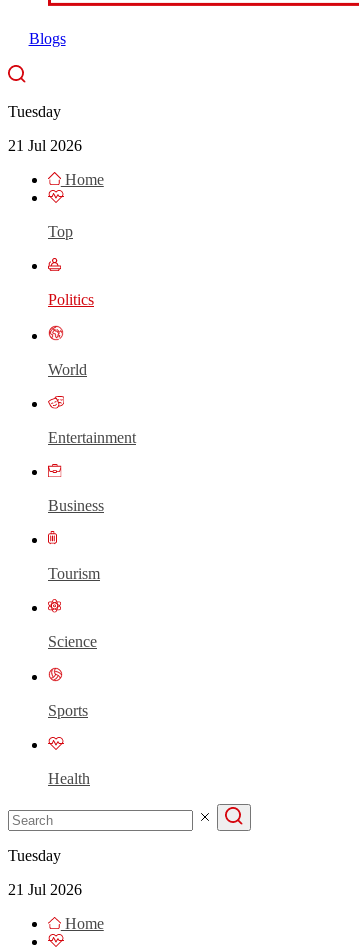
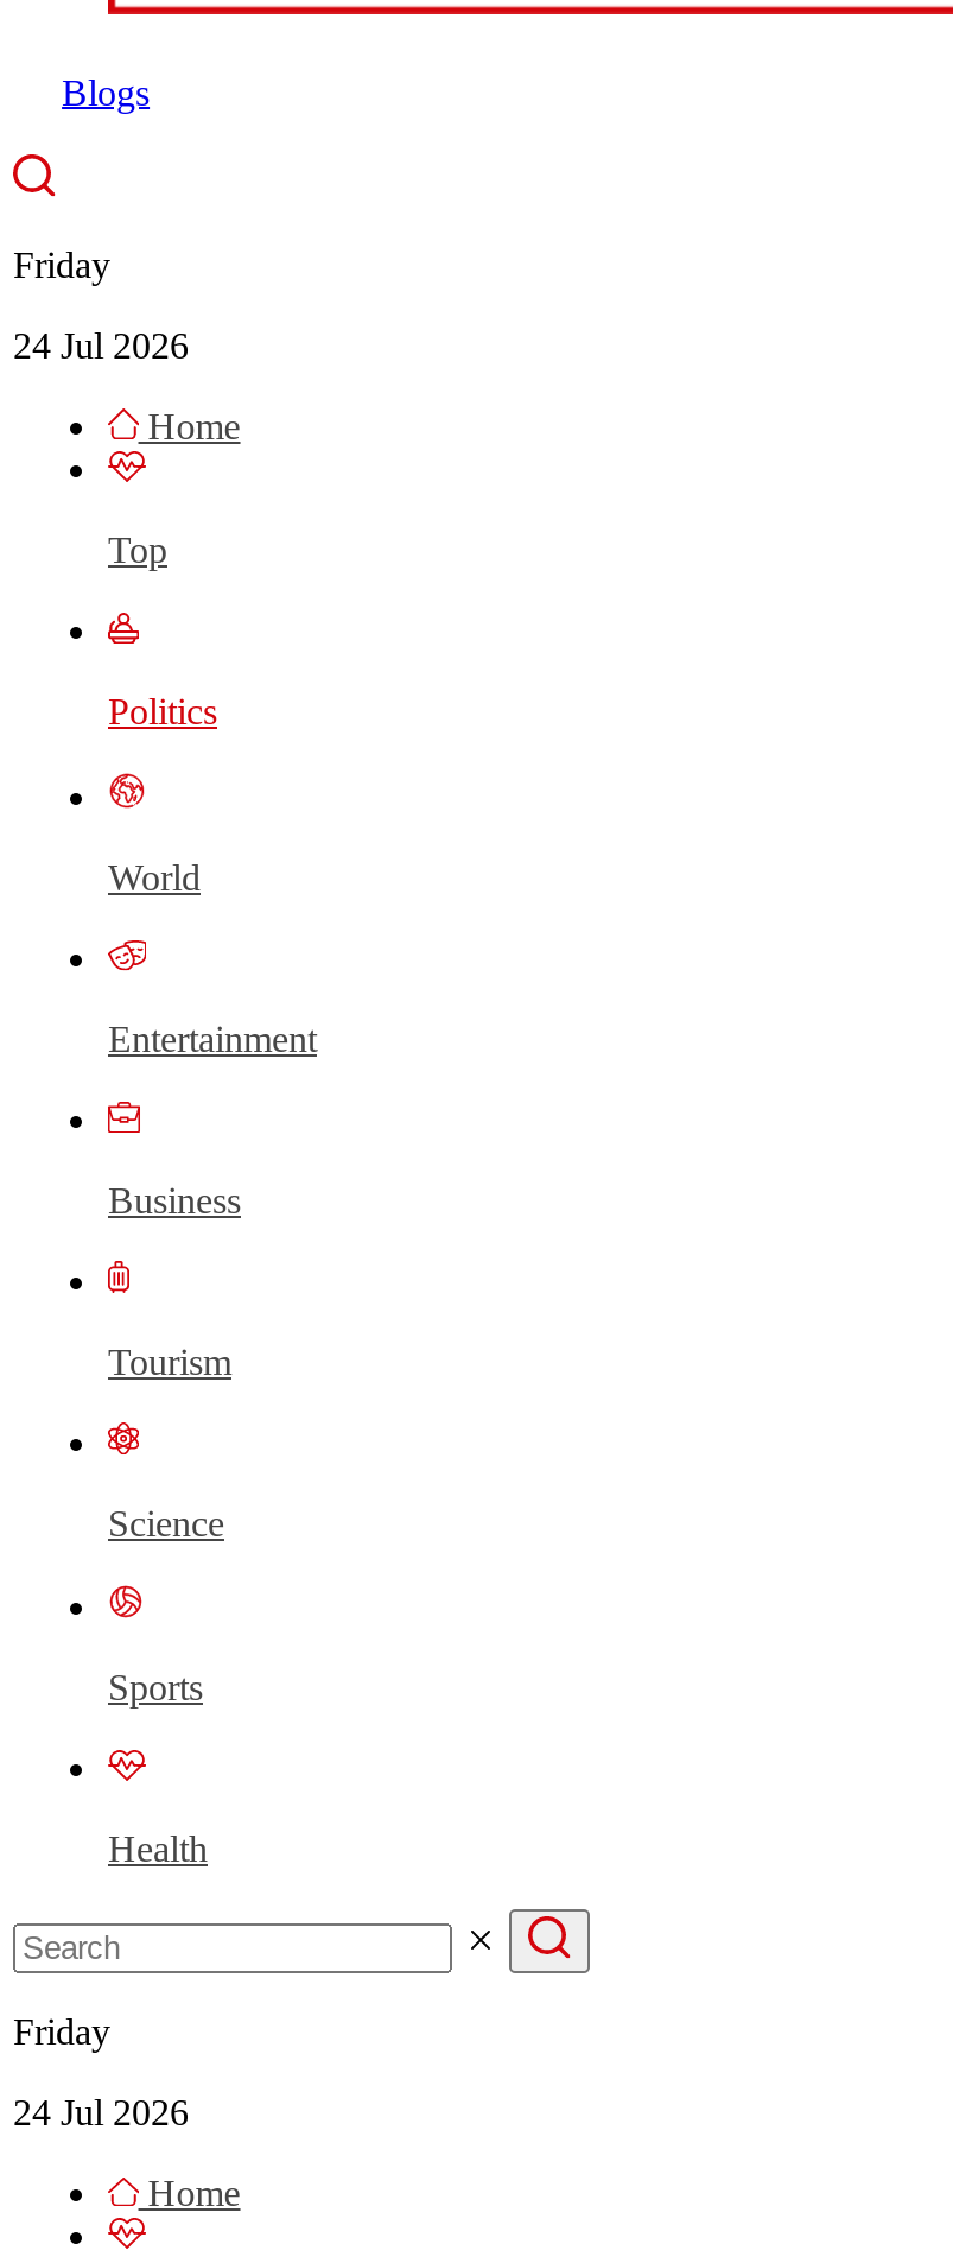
- Tuesday
+ Friday

- 21 Jul 2026
+ 24 Jul 2026

- Tuesday
+ Friday

- 21 Jul 2026
+ 24 Jul 2026
